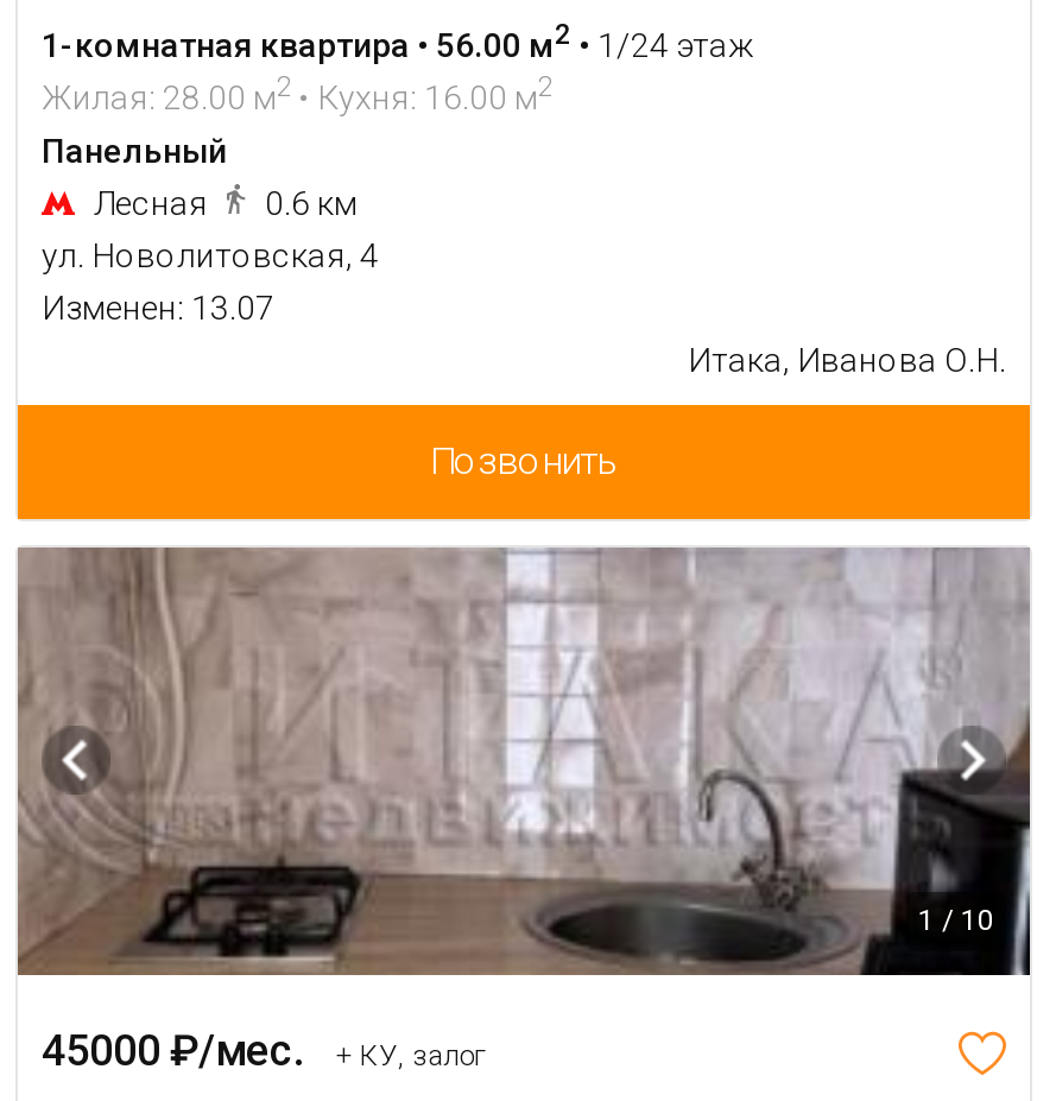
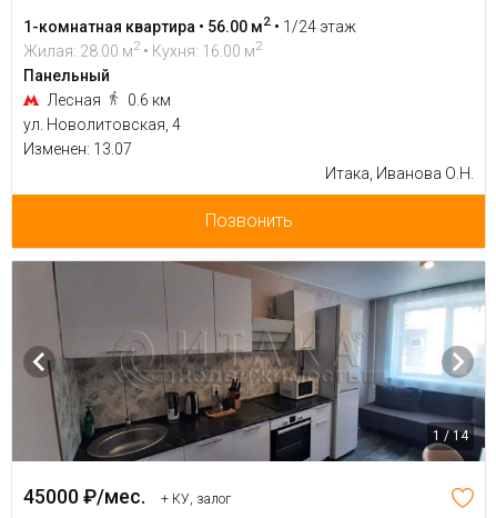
- [image]
- 1 / 10
+ [image]
+ 1 / 14
